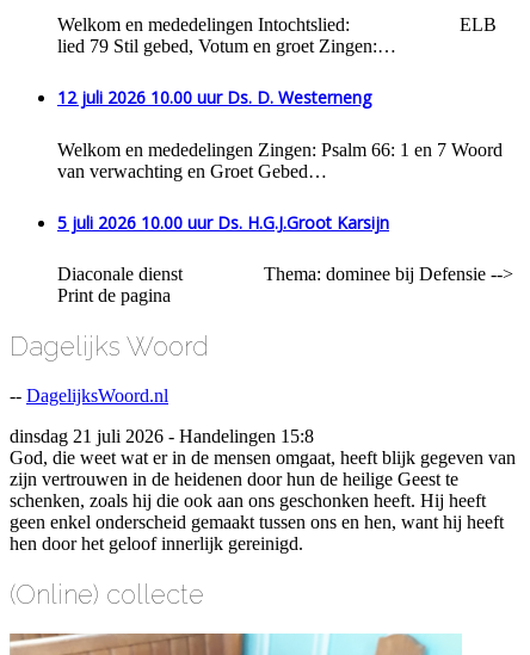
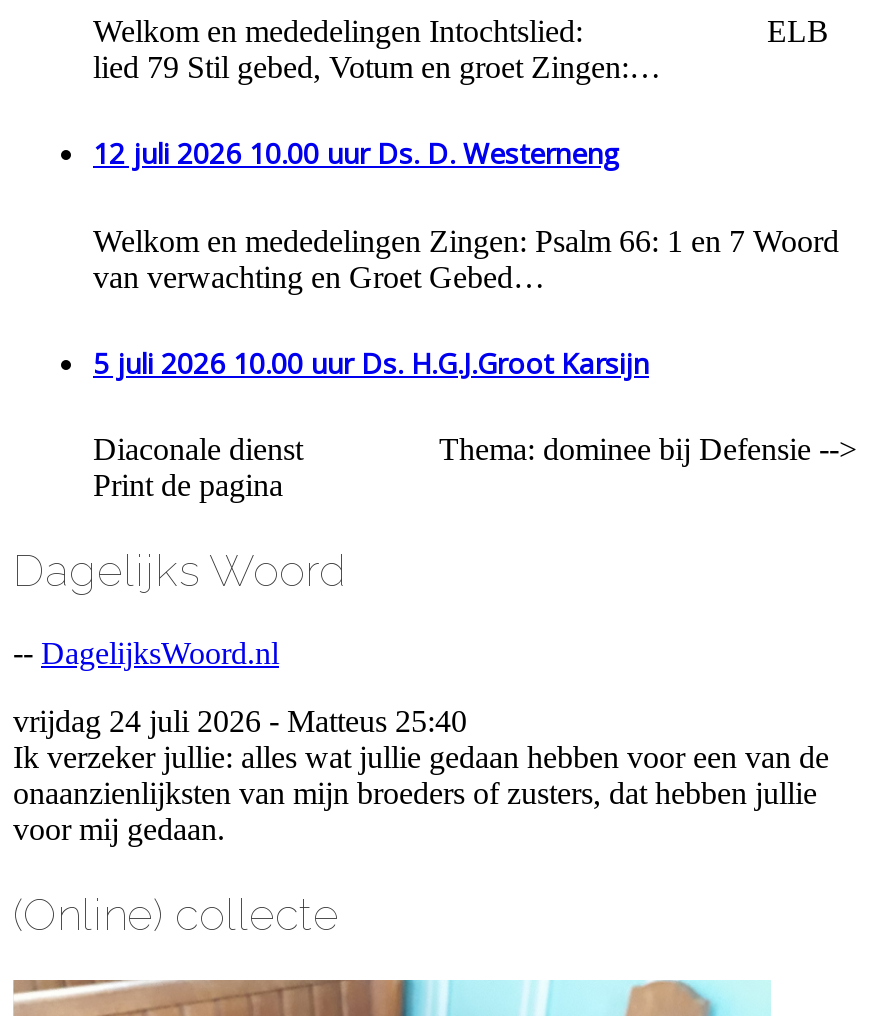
- dinsdag 21 juli 2026 - Handelingen 15:8
- God, die weet wat er in de mensen omgaat, heeft blijk gegeven van
- zijn vertrouwen in de heidenen door hun de heilige Geest te
- schenken, zoals hij die ook aan ons geschonken heeft. Hij heeft
- geen enkel onderscheid gemaakt tussen ons en hen, want hij heeft
- hen door het geloof innerlijk gereinigd.
+ vrijdag 24 juli 2026 - Matteus 25:40
+ Ik verzeker jullie: alles wat jullie gedaan hebben voor een van de
+ onaanzienlijksten van mijn broeders of zusters, dat hebben jullie
+ voor mij gedaan.
